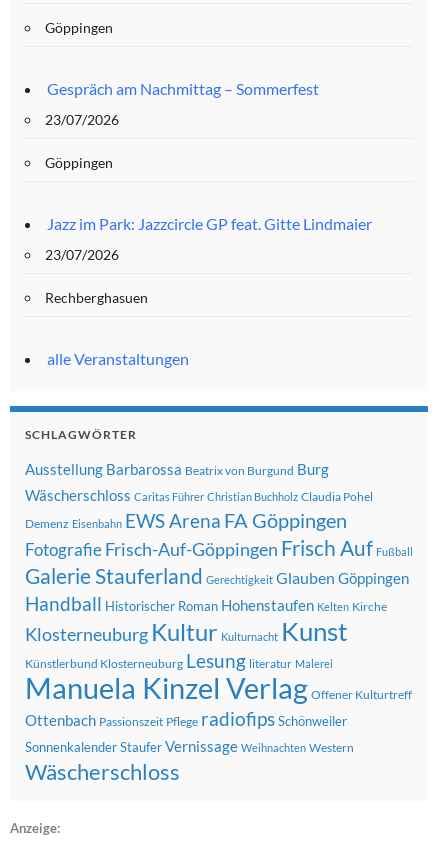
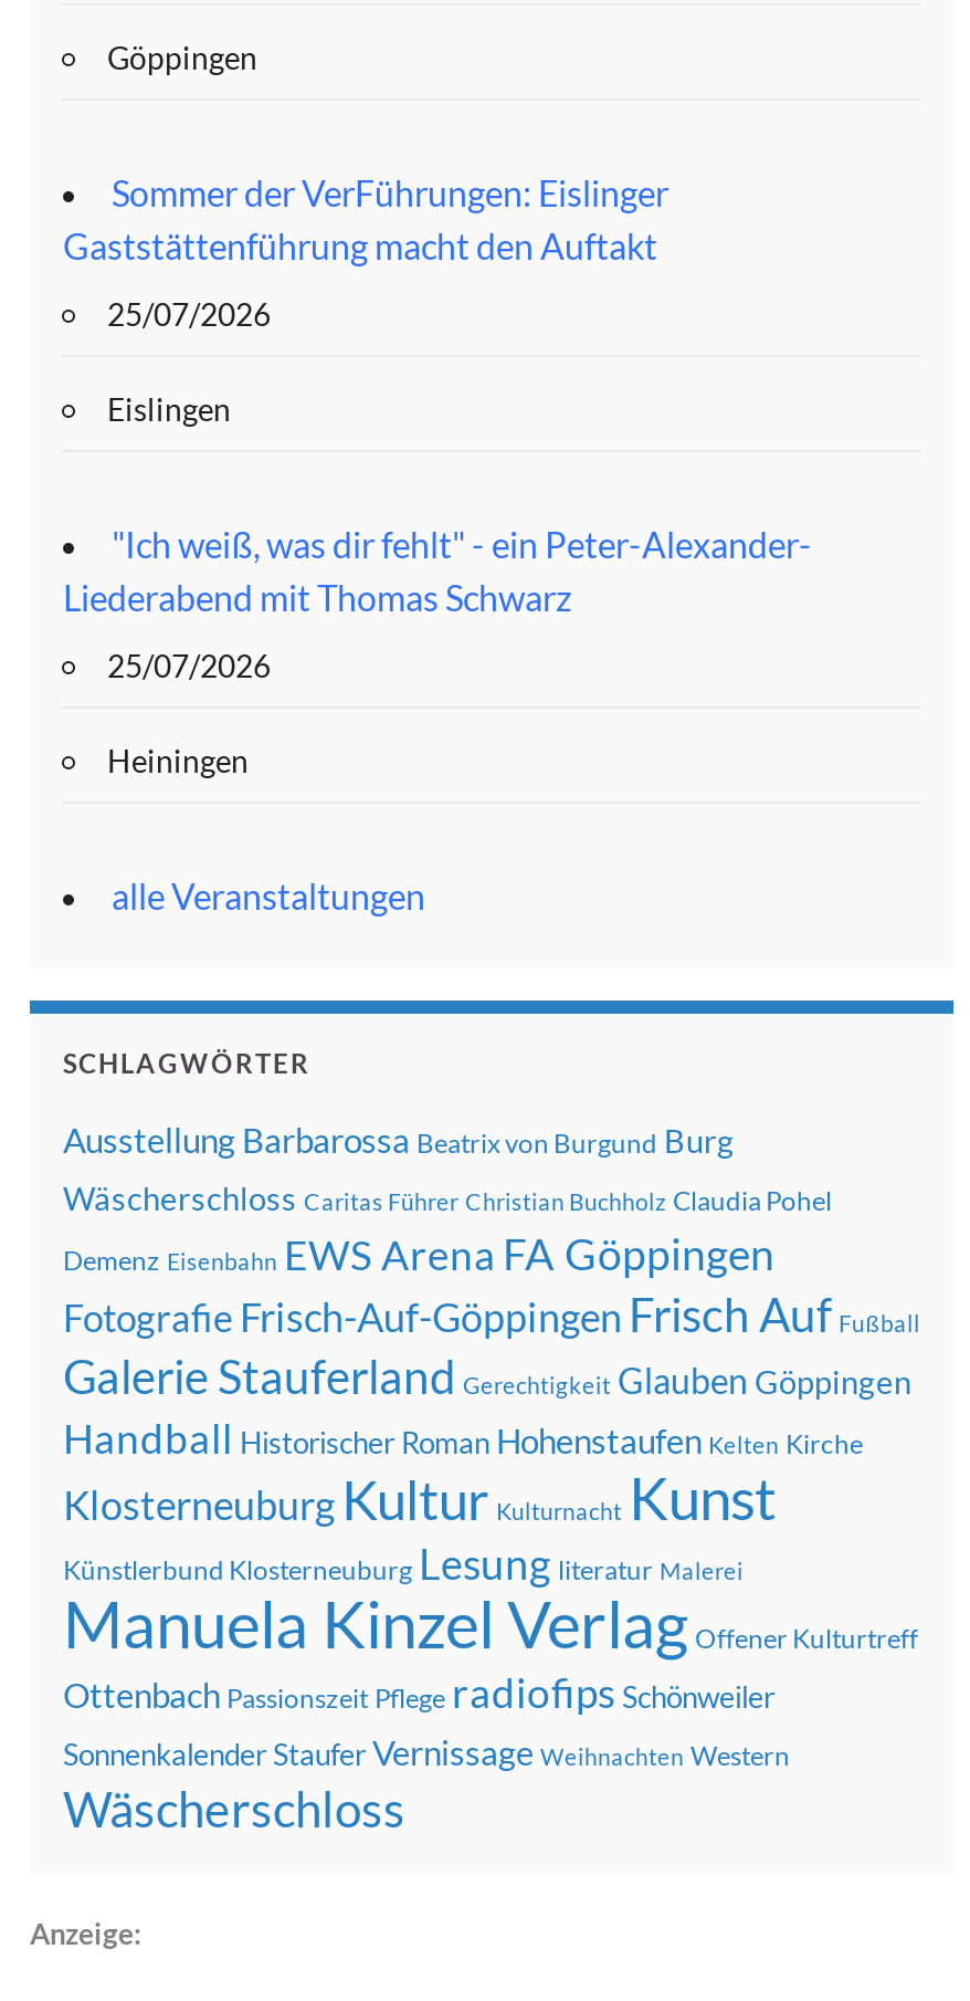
- Gespräch am Nachmittag – Sommerfest
+ Sommer der VerFührungen: Eislinger
+ Gaststättenführung macht den Auftakt

- 23/07/2026
+ 25/07/2026

- Göppingen
+ Eislingen

- Jazz im Park: Jazzcircle GP feat. Gitte Lindmaier
+ "Ich weiß, was dir fehlt" - ein Peter-Alexander-
+ Liederabend mit Thomas Schwarz

- 23/07/2026
+ 25/07/2026

- Rechberghasuen
+ Heiningen
